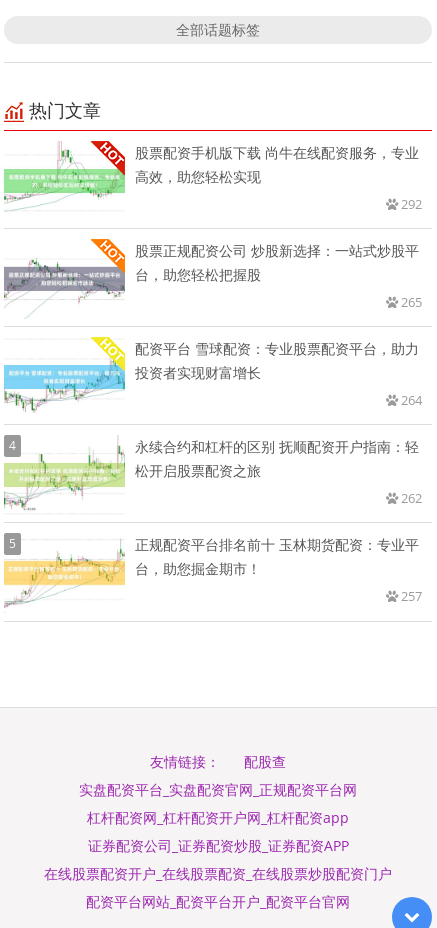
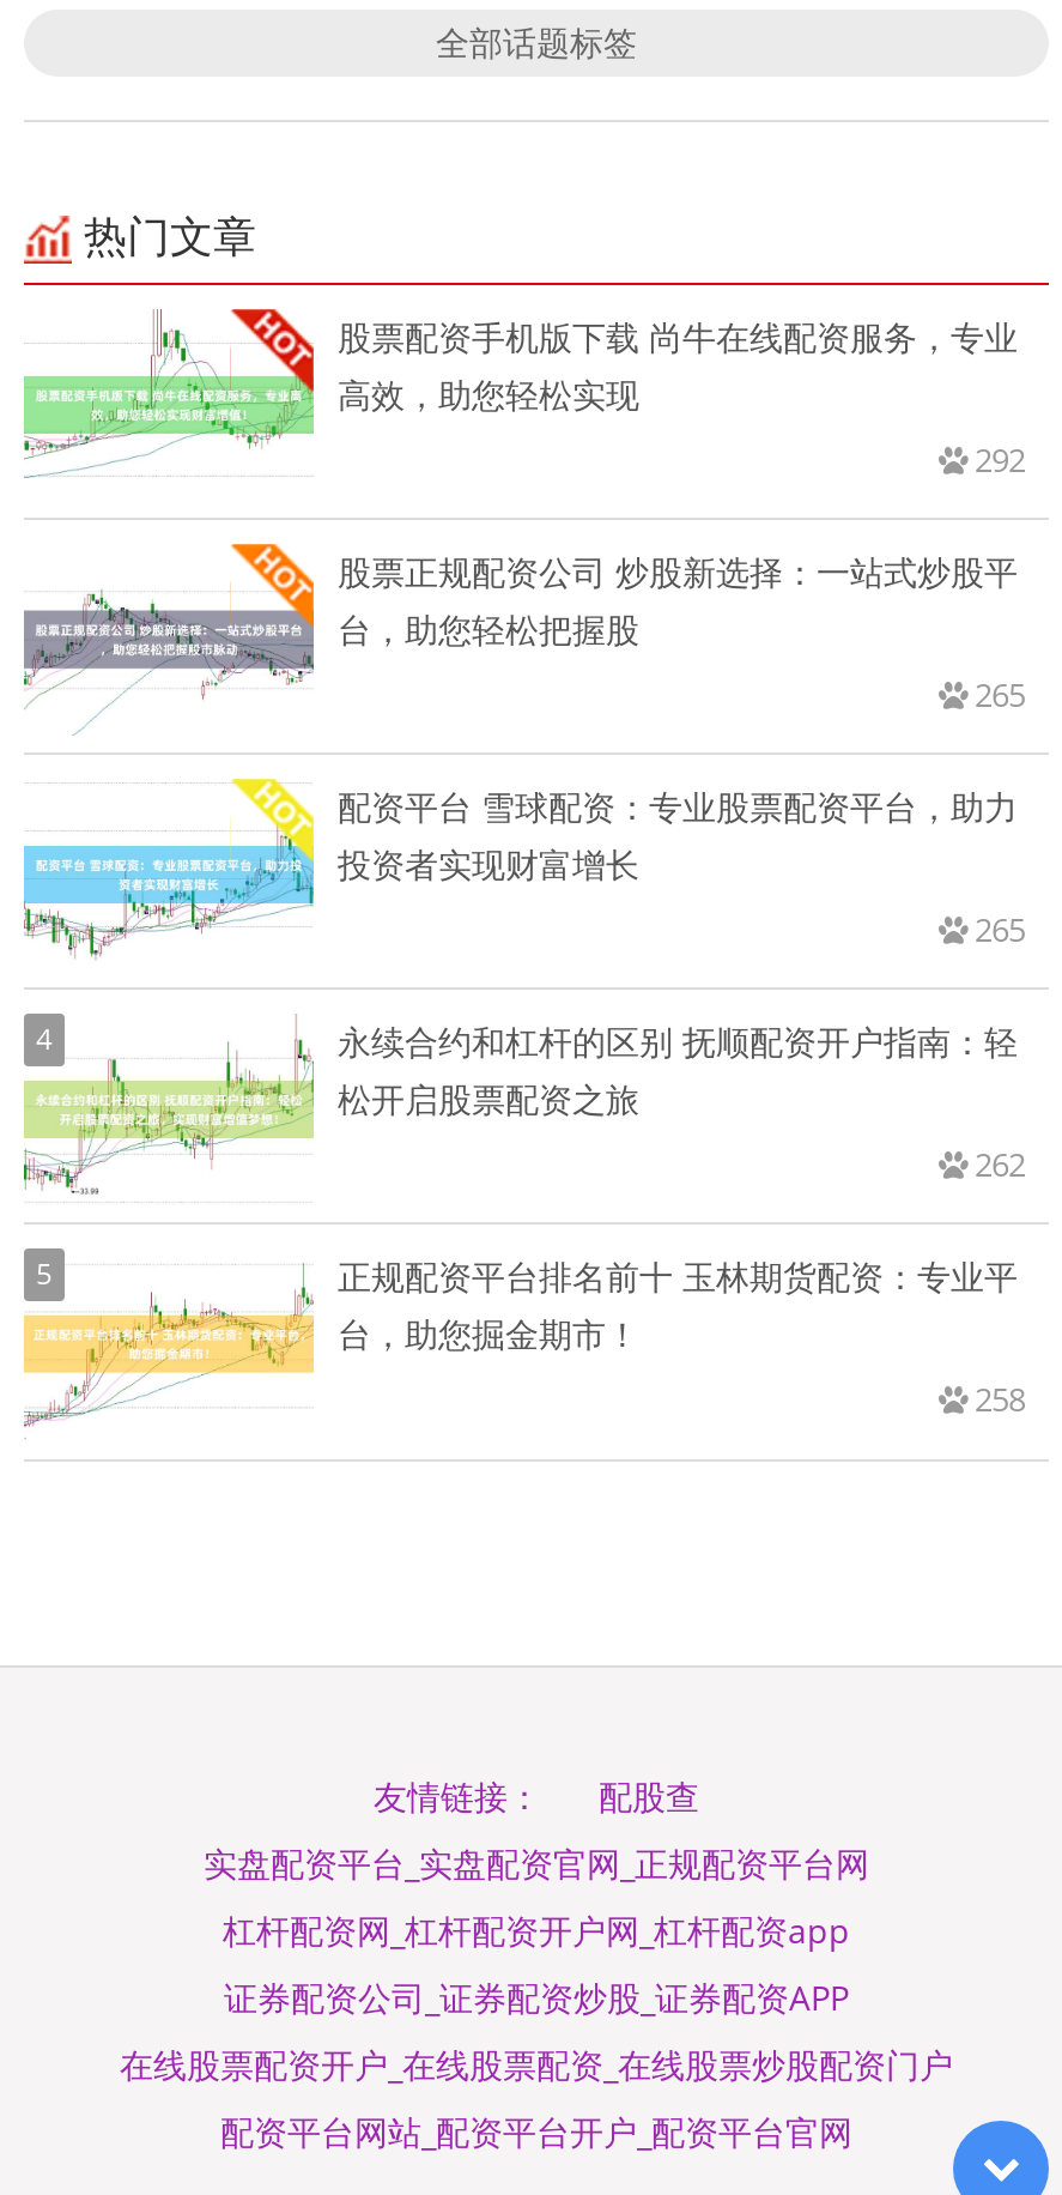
- 264
+ 265

- 257
+ 258
